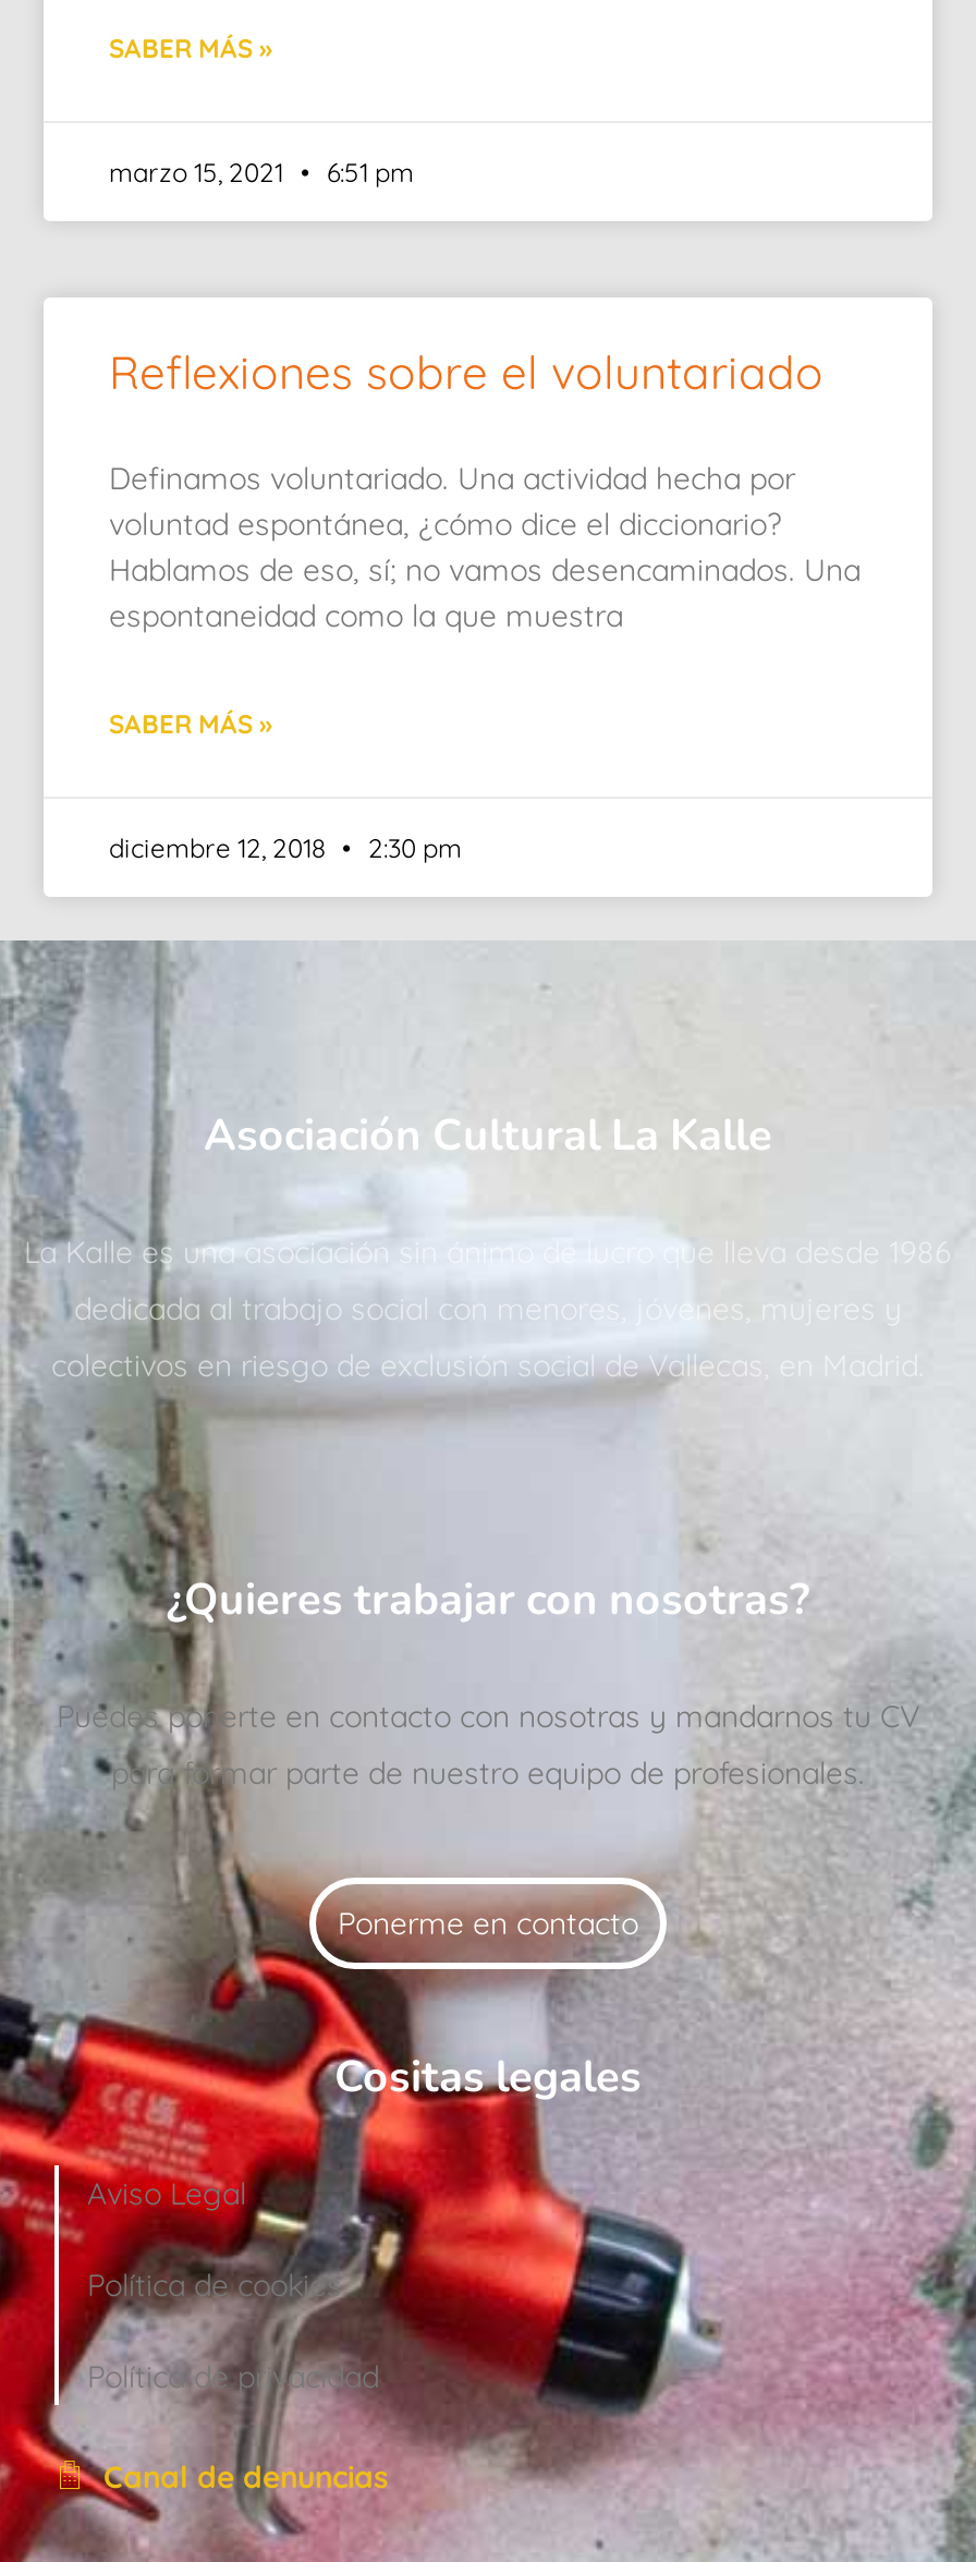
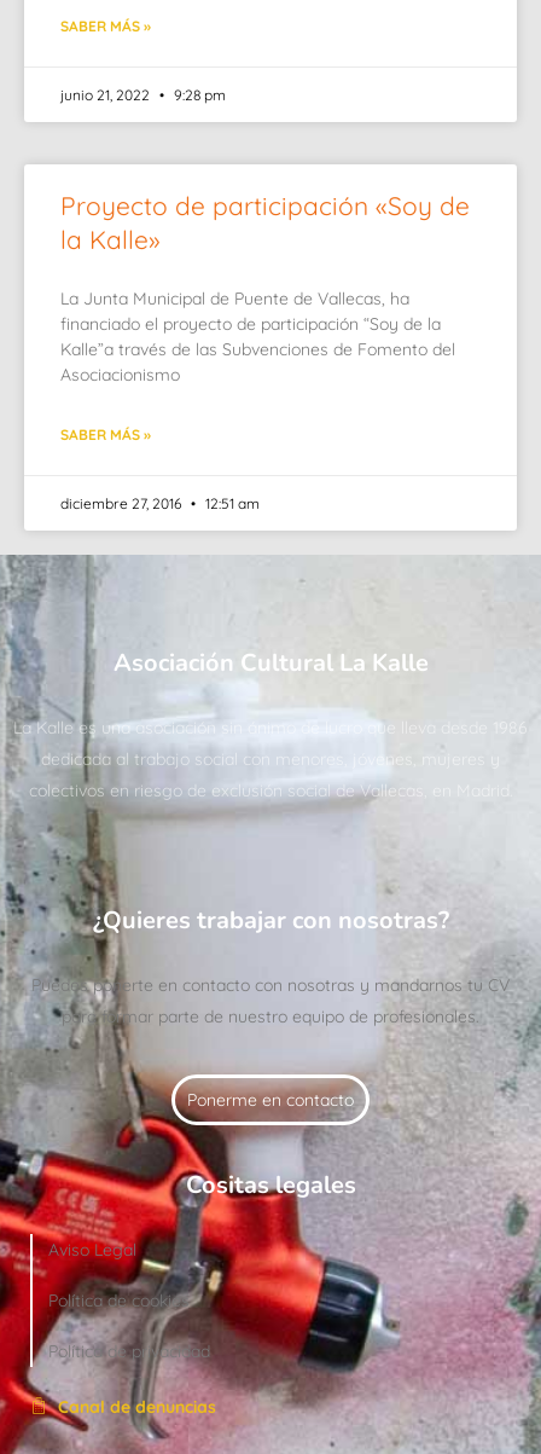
- marzo 15, 2021
- 6:51 pm
+ junio 21, 2022
+ 9:28 pm

- Reflexiones sobre el voluntariado
+ Proyecto de participación «Soy de
+ la Kalle»

- Definamos voluntariado. Una actividad hecha por
- voluntad espontánea, ¿cómo dice el diccionario?
- Hablamos de eso, sí; no vamos desencaminados. Una
- espontaneidad como la que muestra
+ La Junta Municipal de Puente de Vallecas, ha
+ financiado el proyecto de participación “Soy de la
+ Kalle”a través de las Subvenciones de Fomento del
+ Asociacionismo

- diciembre 12, 2018
- 2:30 pm
+ diciembre 27, 2016
+ 12:51 am
